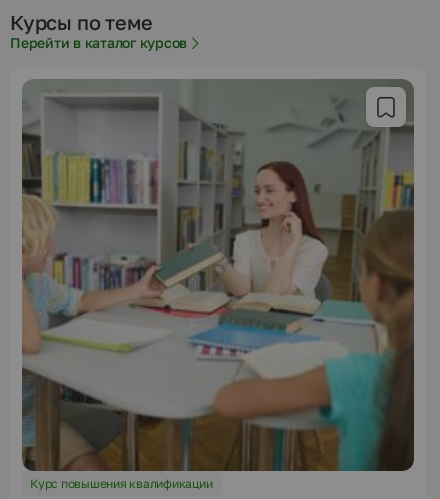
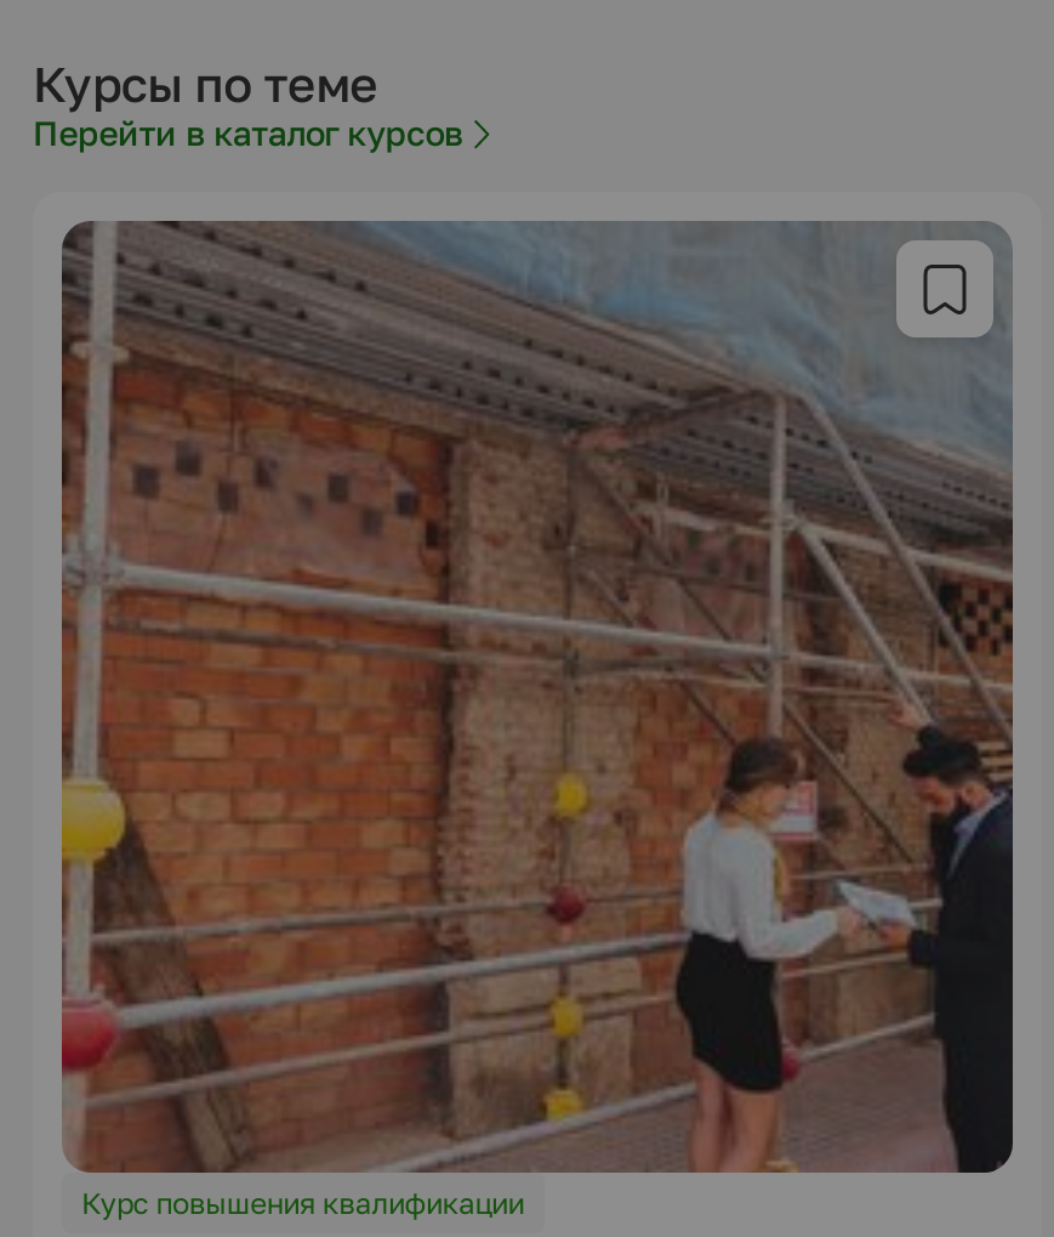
- [image]
+ [image]
